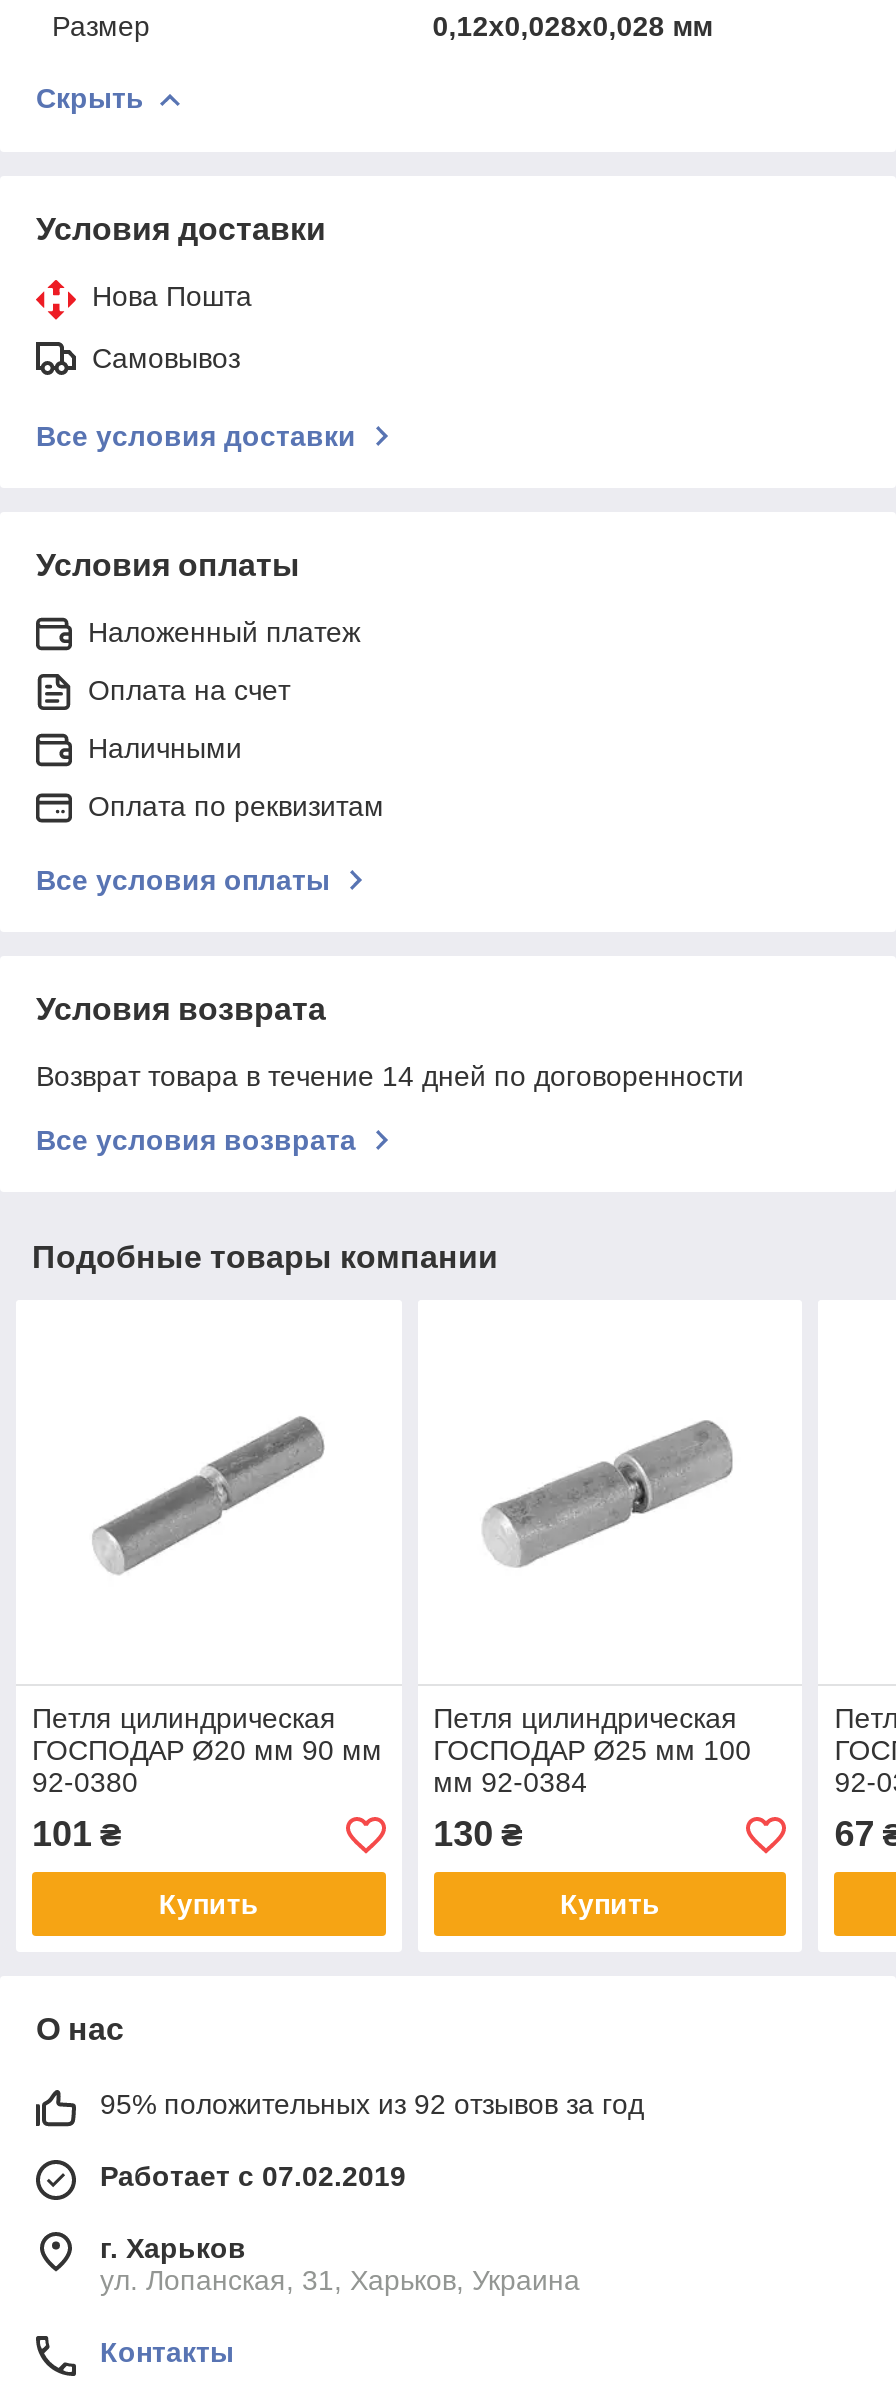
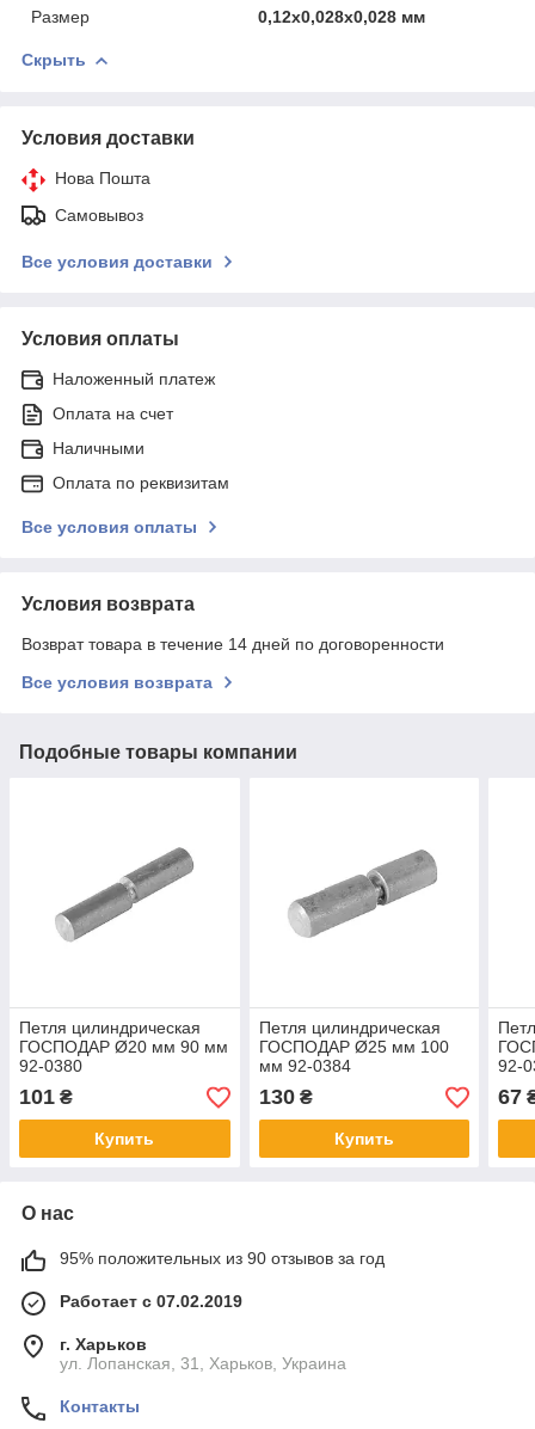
- 95% положительных из 92 отзывов за год
+ 95% положительных из 90 отзывов за год
